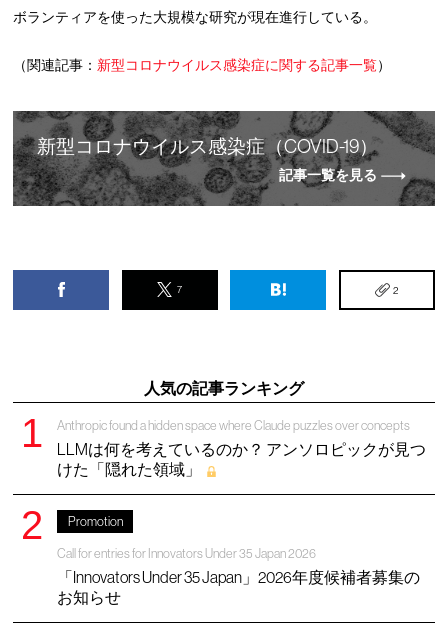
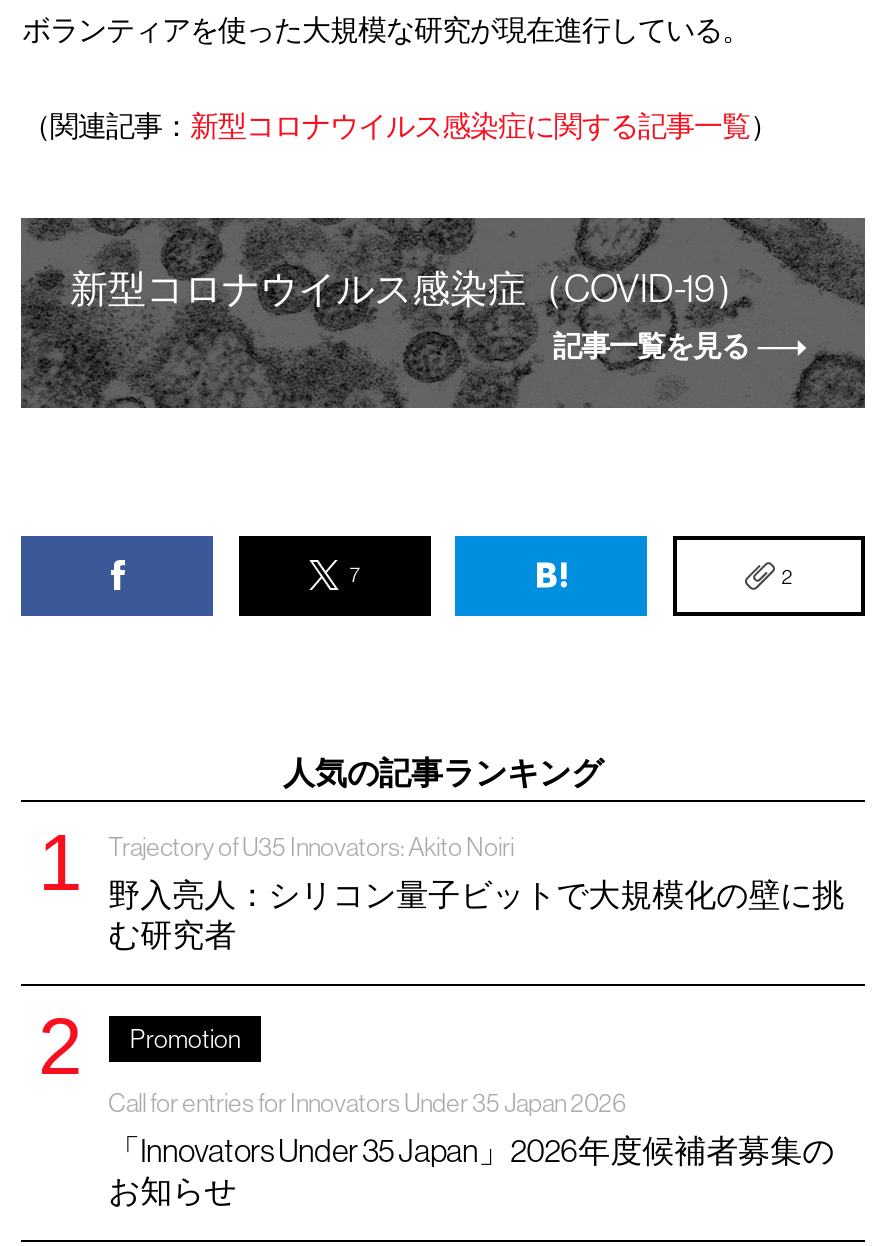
- Anthropic found a hidden space where Claude puzzles over concepts
- LLMは何を考えているのか？ アンソロピックが見つ
- けた「隠れた領域」
+ Trajectory of U35 Innovators: Akito Noiri
+ 野入亮人：シリコン量子ビットで大規模化の壁に挑
+ む研究者
